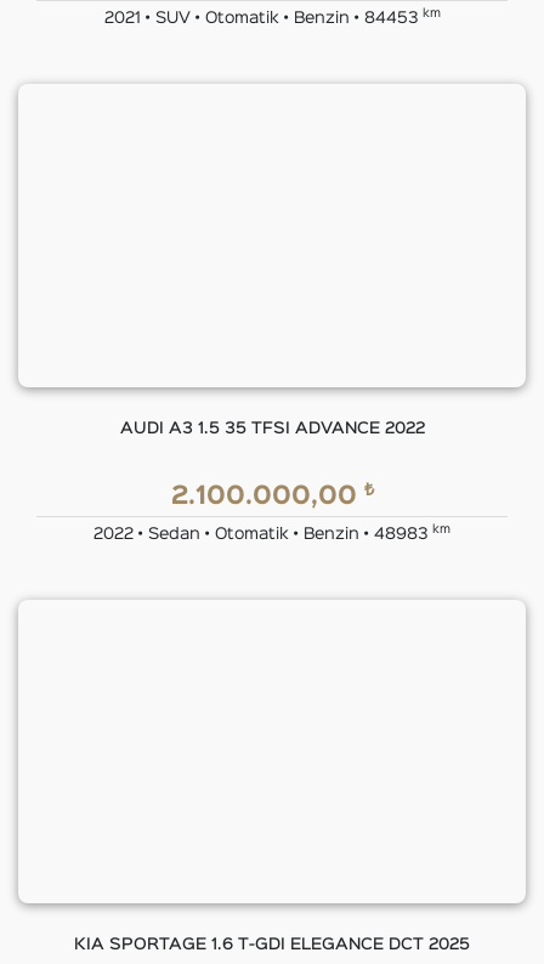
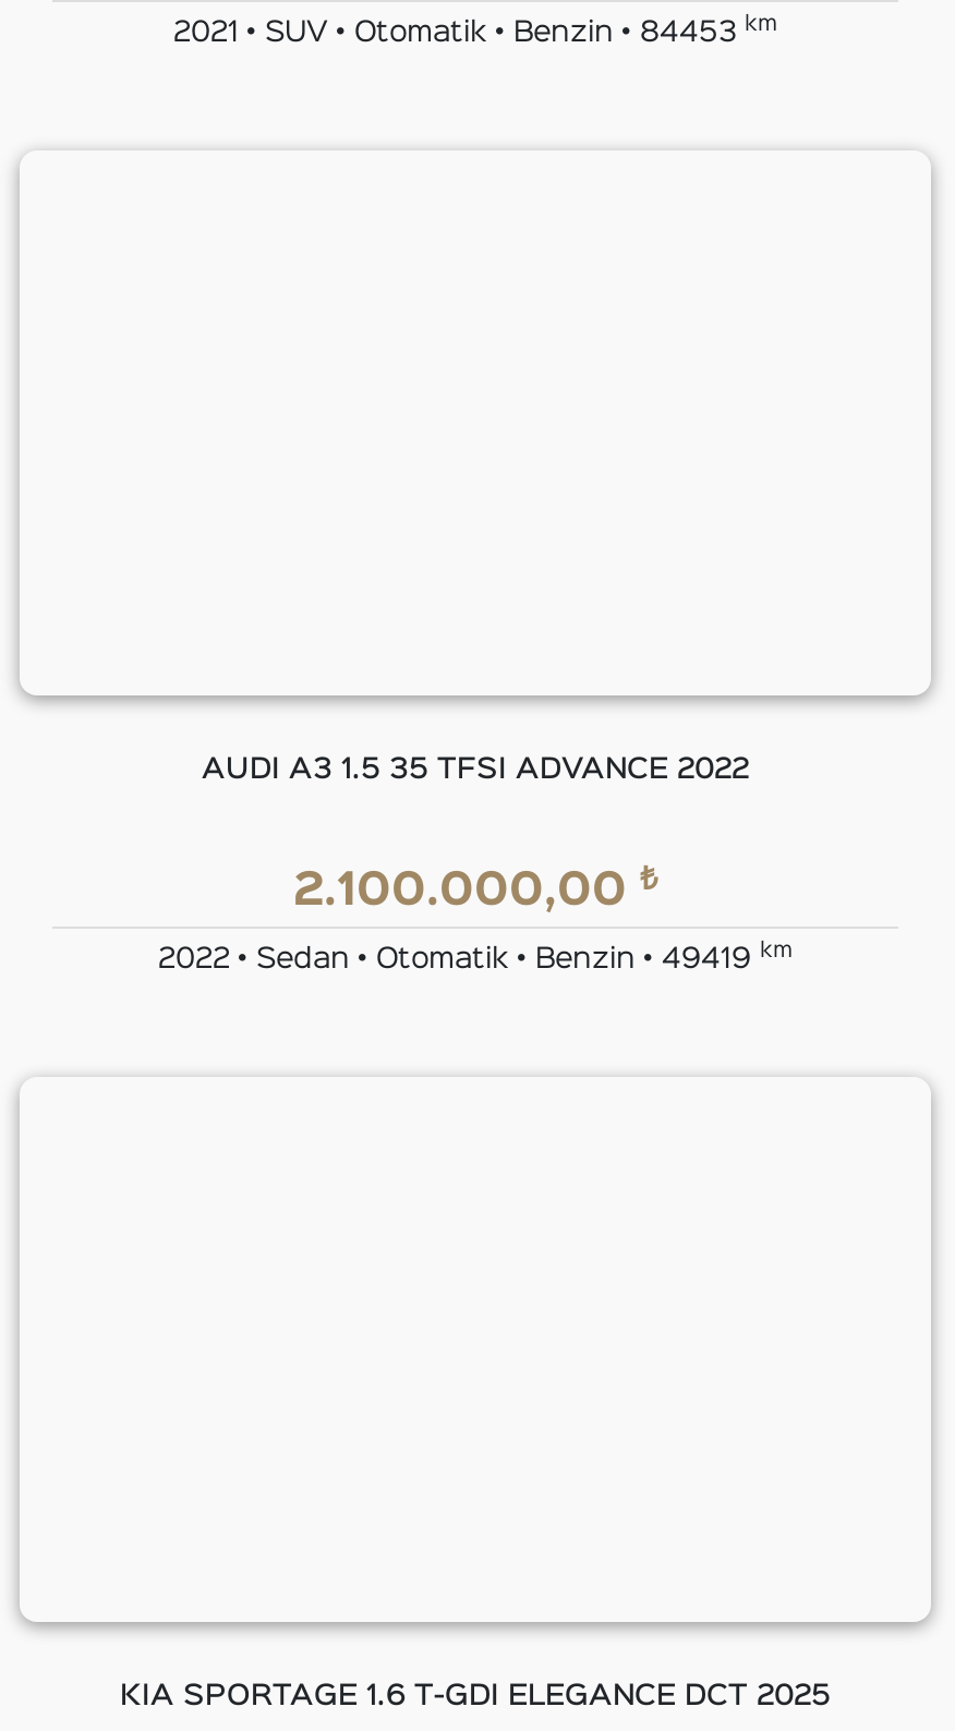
- 2022 • Sedan • Otomatik • Benzin • 48983 km
+ 2022 • Sedan • Otomatik • Benzin • 49419 km
